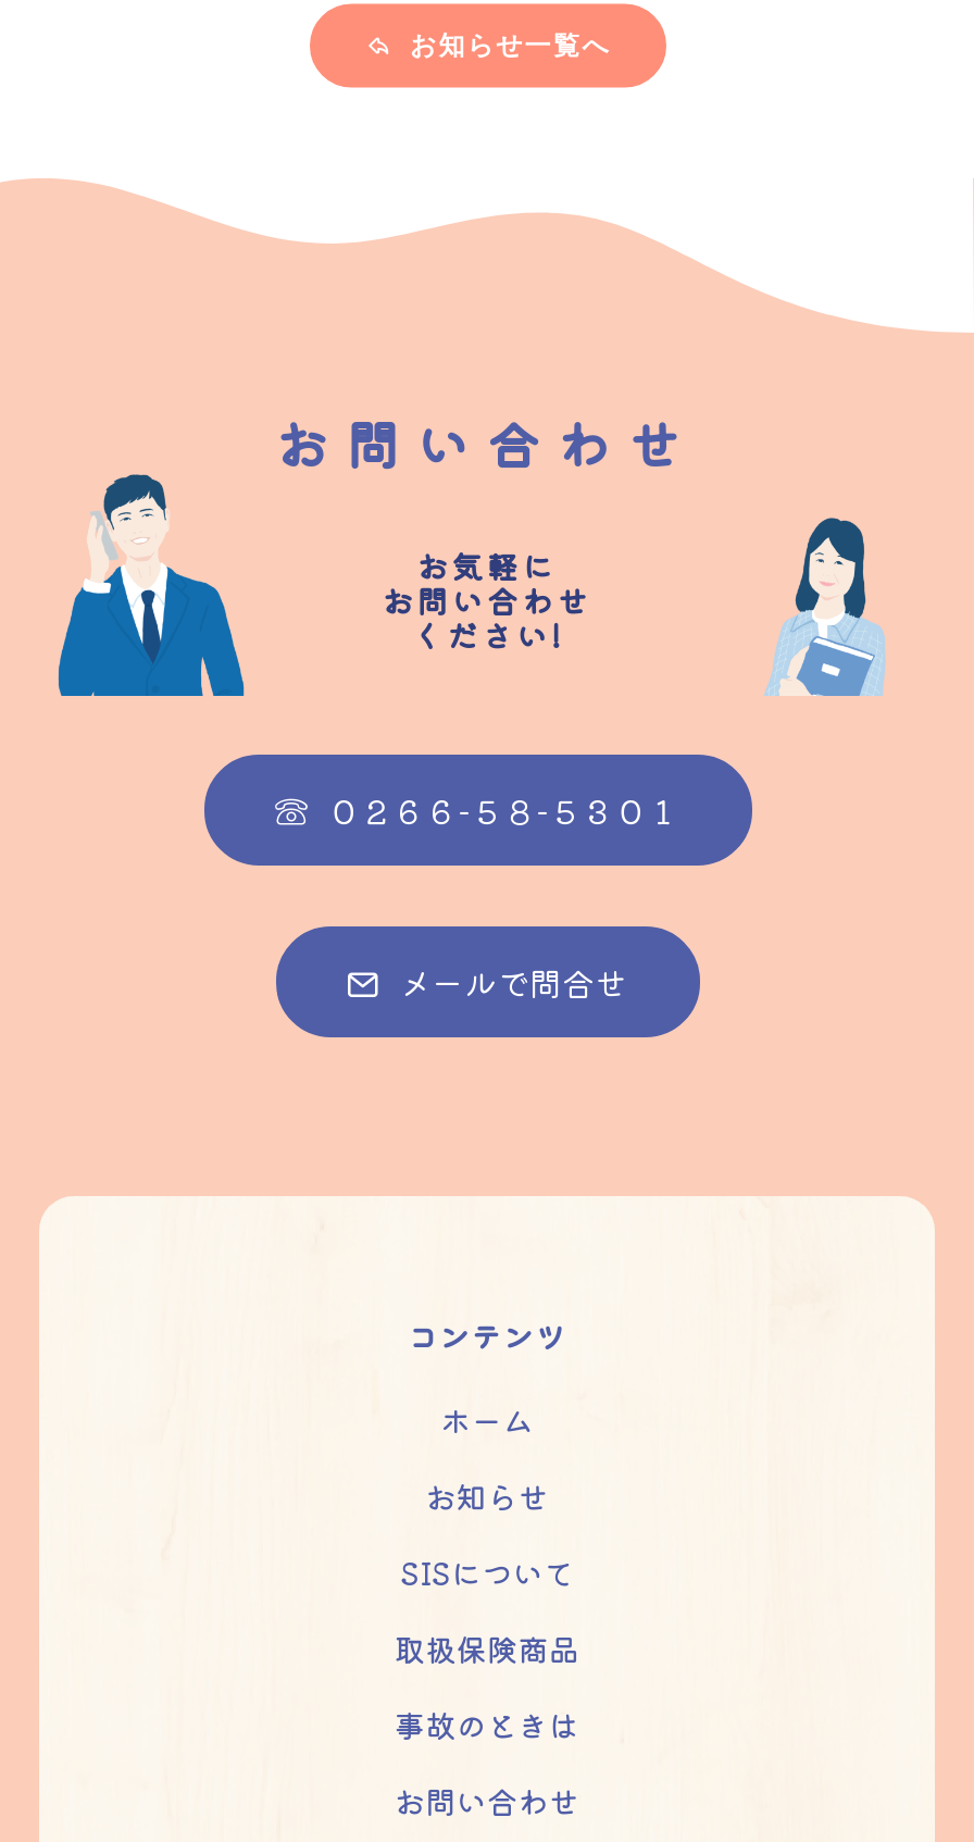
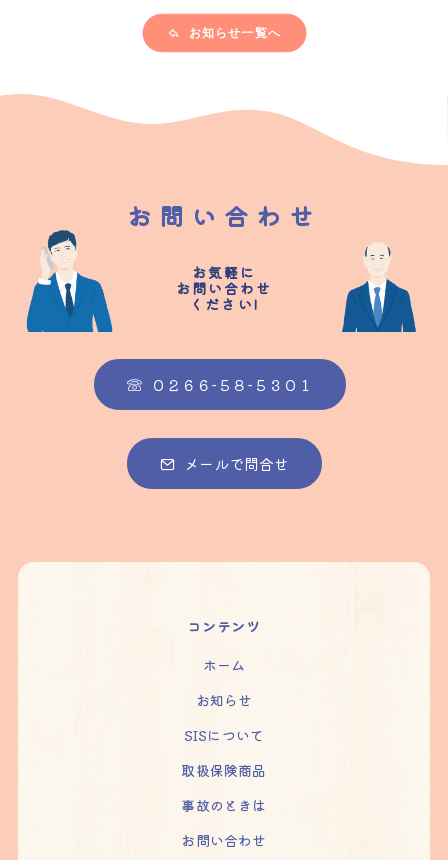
- [image]
+ [image]
